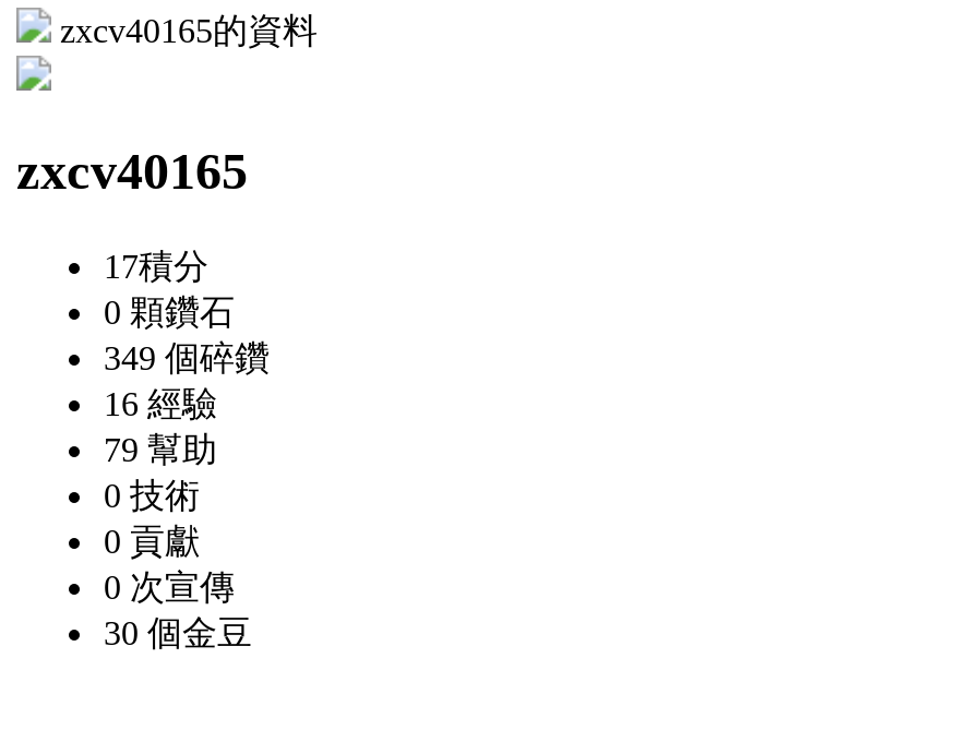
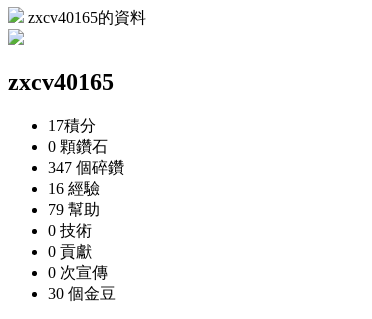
- 349 個碎鑽
+ 347 個碎鑽
